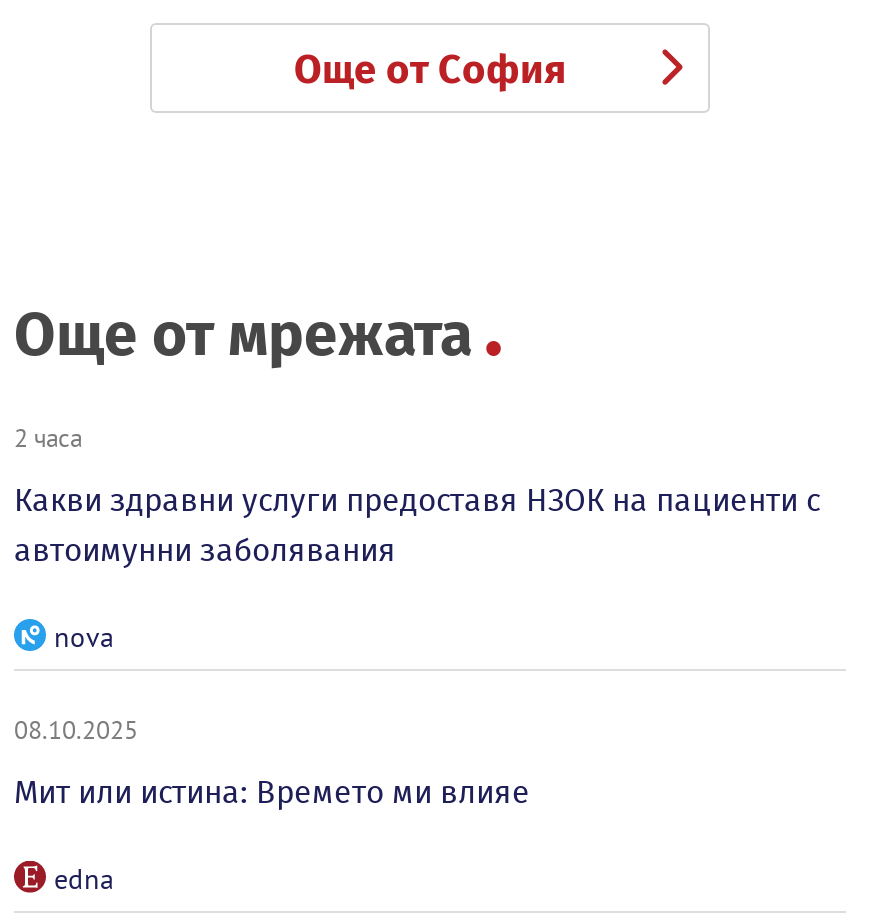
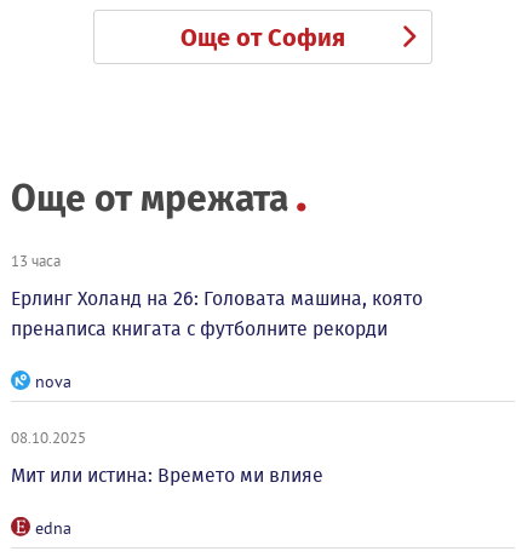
- 2 часа
+ 13 часа

- Какви здравни услуги предоставя НЗОК на пациенти с
- автоимунни заболявания
+ Ерлинг Холанд на 26: Головата машина, която
+ пренаписа книгата с футболните рекорди
